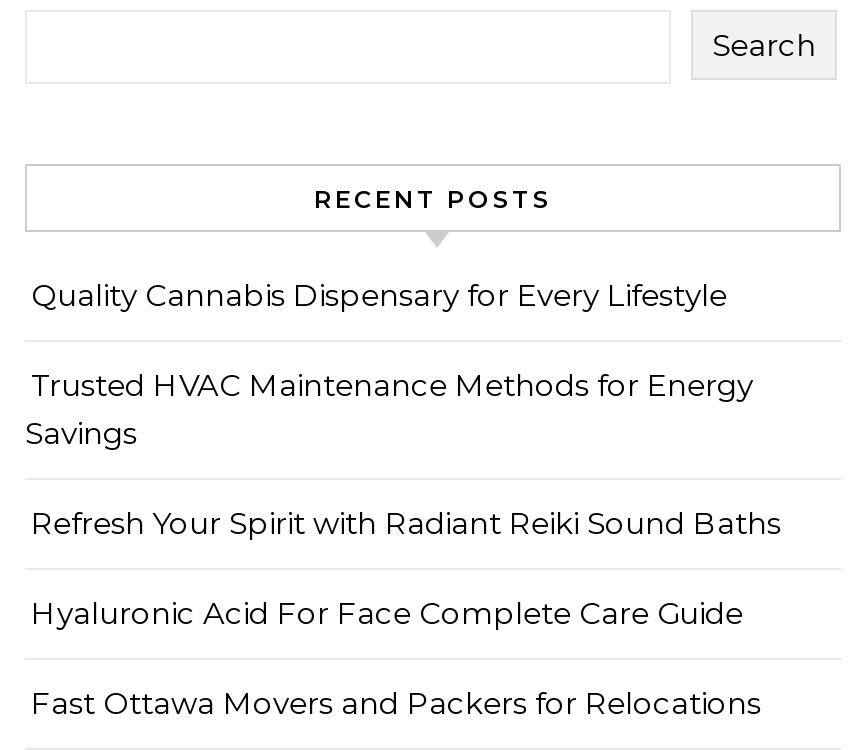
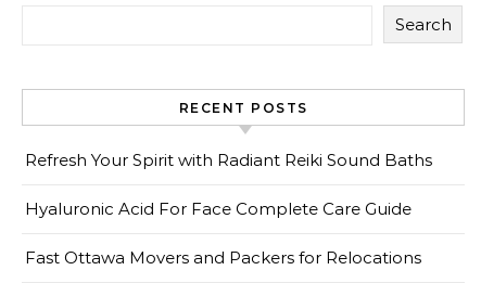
- Quality Cannabis Dispensary for Every Lifestyle
- Trusted HVAC Maintenance Methods for Energy
- Savings
